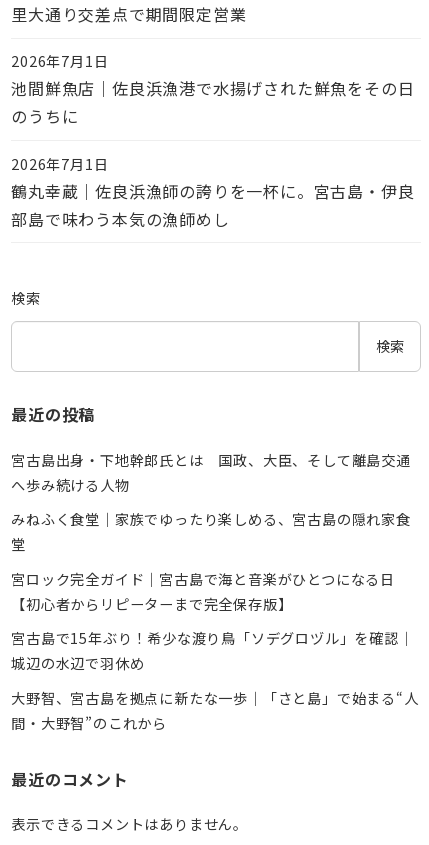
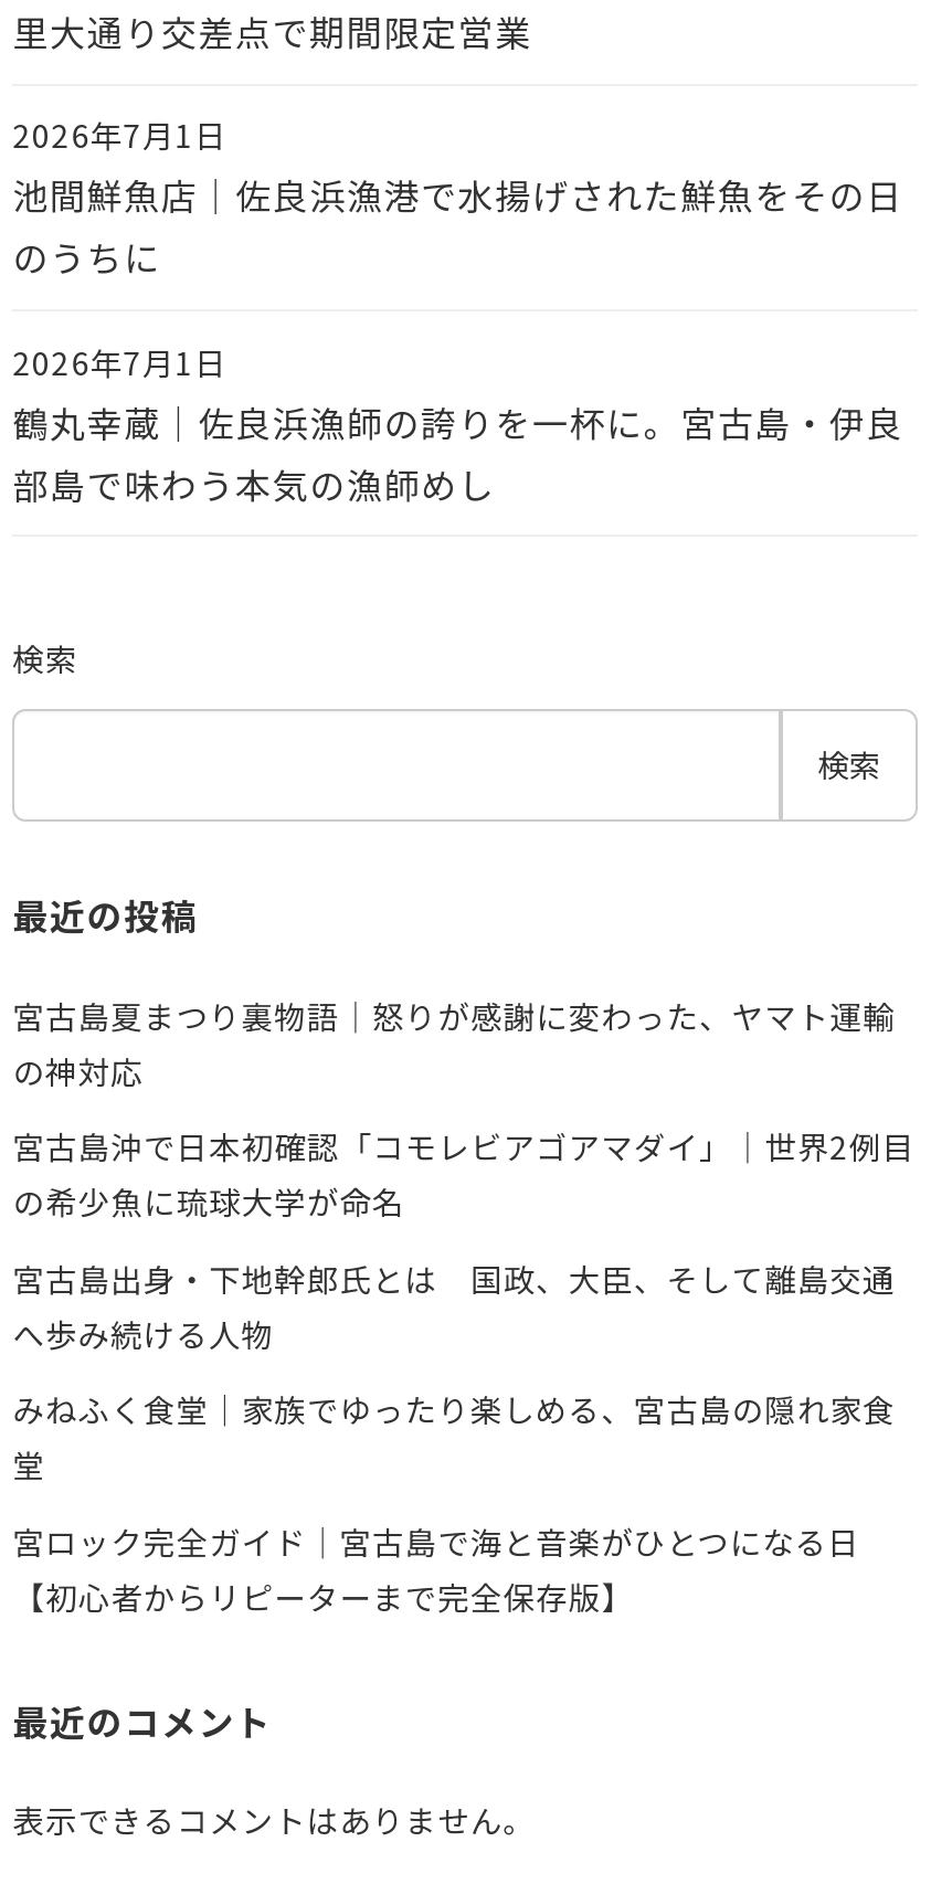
+ 宮古島夏まつり裏物語｜怒りが感謝に変わった、ヤマト運輸
+ の神対応
+ 宮古島沖で日本初確認「コモレビアゴアマダイ」｜世界2例目
+ の希少魚に琉球大学が命名

moved down: 宮古島出身・下地幹郎氏とは 国政、大臣、そして離島交通 | へ歩み続ける人物 | みねふく食堂｜家族でゆったり楽しめる、宮古島の隠れ家食 | 堂 | 宮ロック完全ガイド｜宮古島で海と音楽がひとつになる日 | 【初心者からリピーターまで完全保存版】

- 宮古島で15年ぶり！希少な渡り鳥「ソデグロヅル」を確認｜
- 城辺の水辺で羽休め
- 大野智、宮古島を拠点に新たな一歩｜「さと島」で始まる“人
- 間・大野智”のこれから
